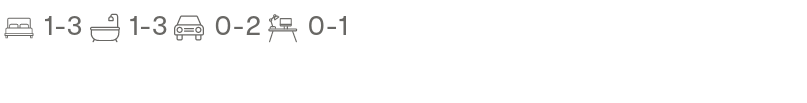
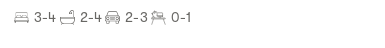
- 1-3
- 1-3
- 0-2
+ 3-4
+ 2-4
+ 2-3
